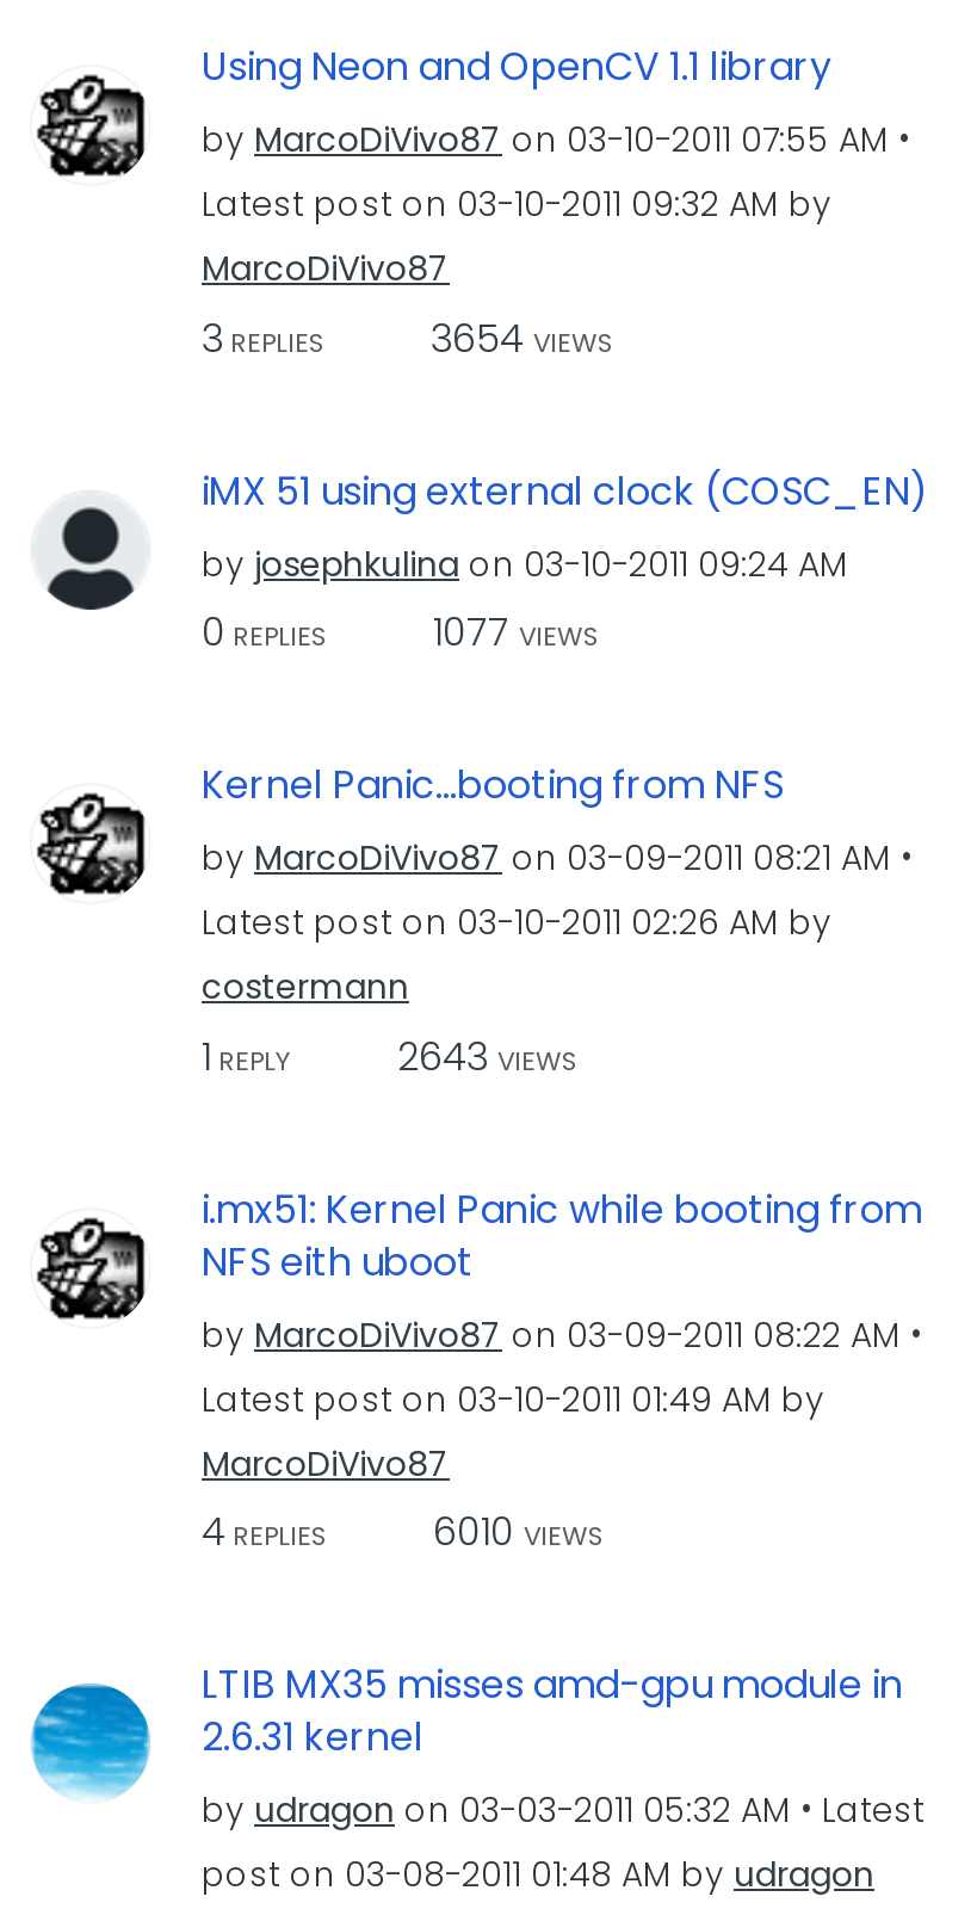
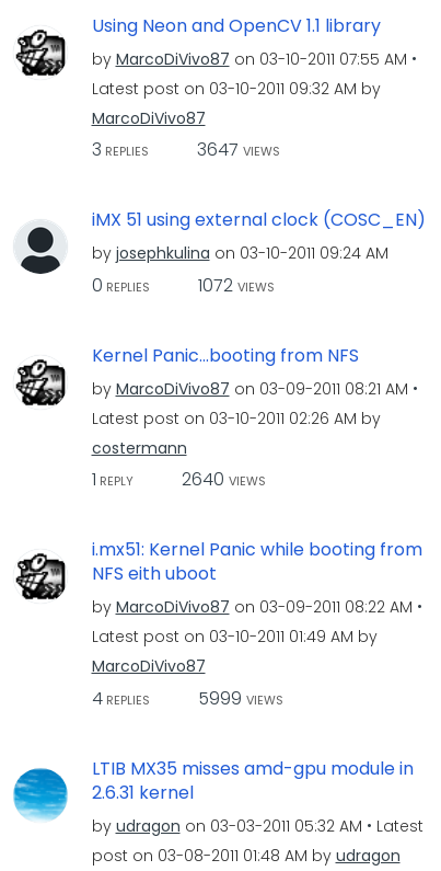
- 3 REPLIES 3654 VIEWS
+ 3 REPLIES 3647 VIEWS

- 1077 VIEWS
+ 1072 VIEWS

- 1 REPLY 2643 VIEWS
+ 1 REPLY 2640 VIEWS

- 4 REPLIES 6010 VIEWS
+ 4 REPLIES 5999 VIEWS
